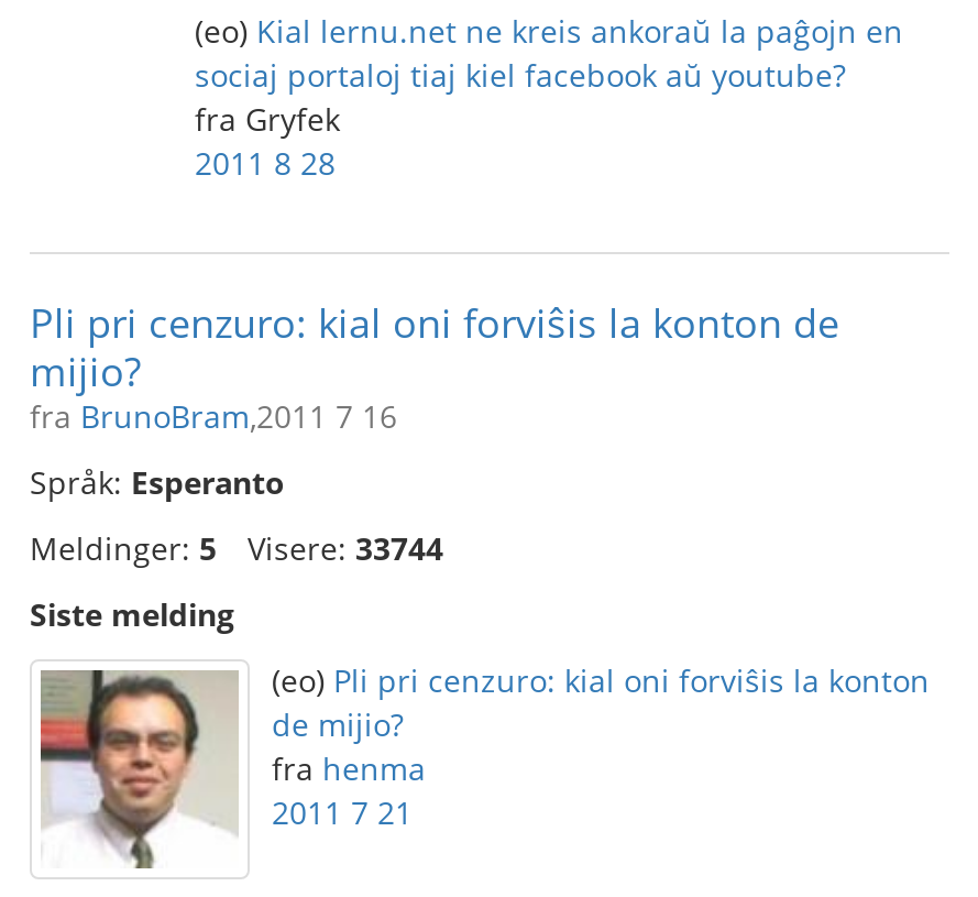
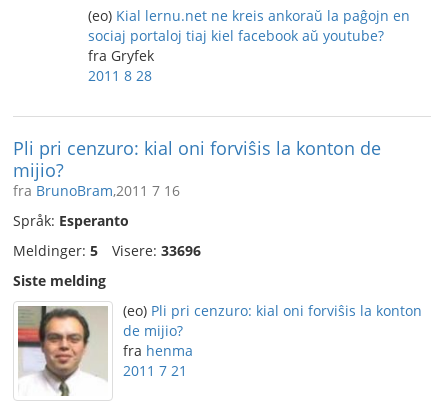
- Meldinger: 5 Visere: 33744
+ Meldinger: 5 Visere: 33696
